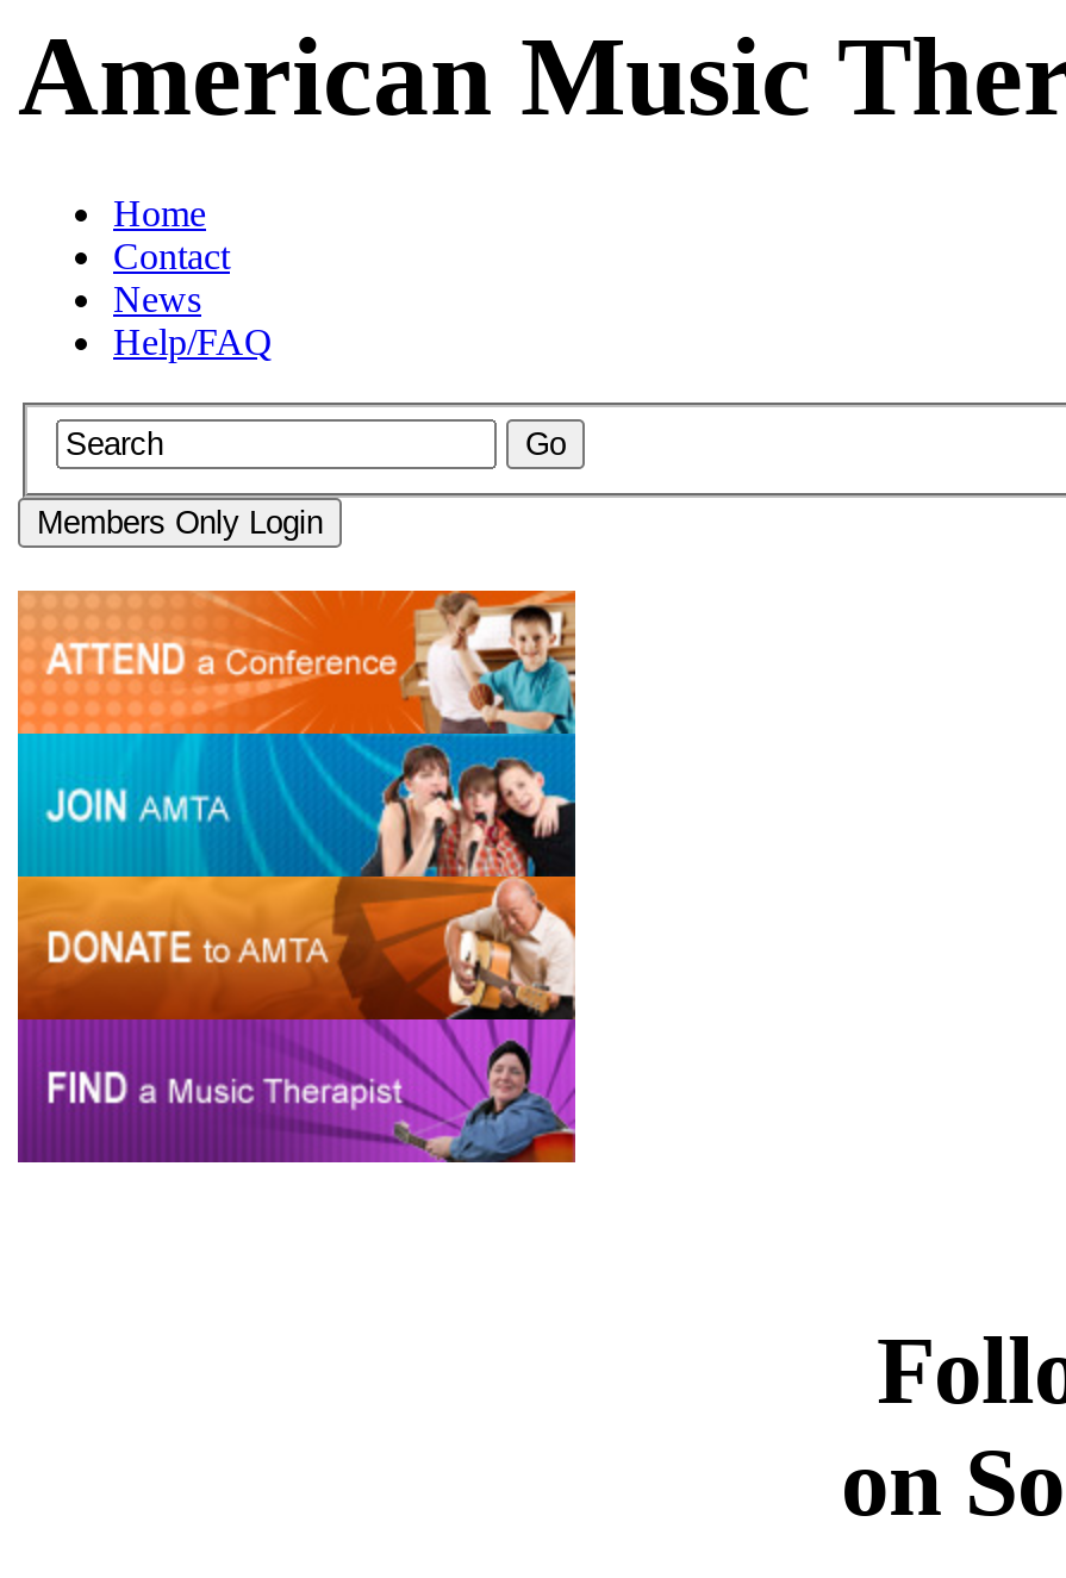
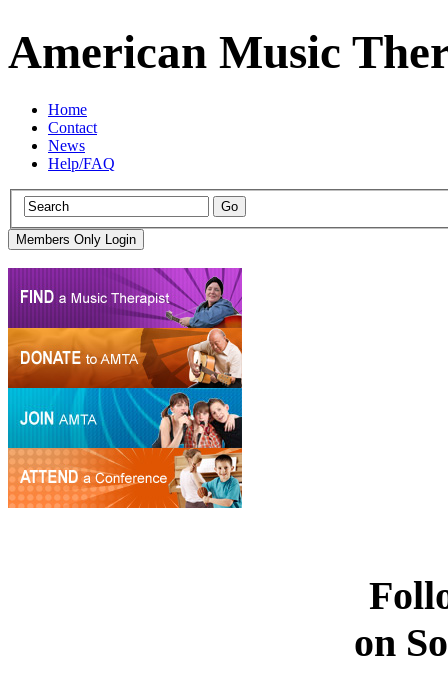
- [image]
+ [image]
